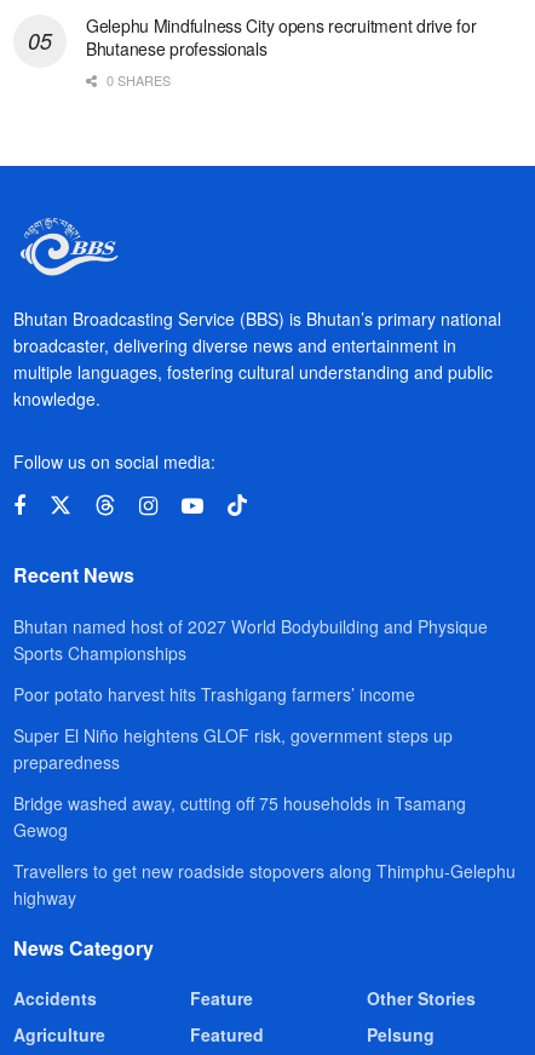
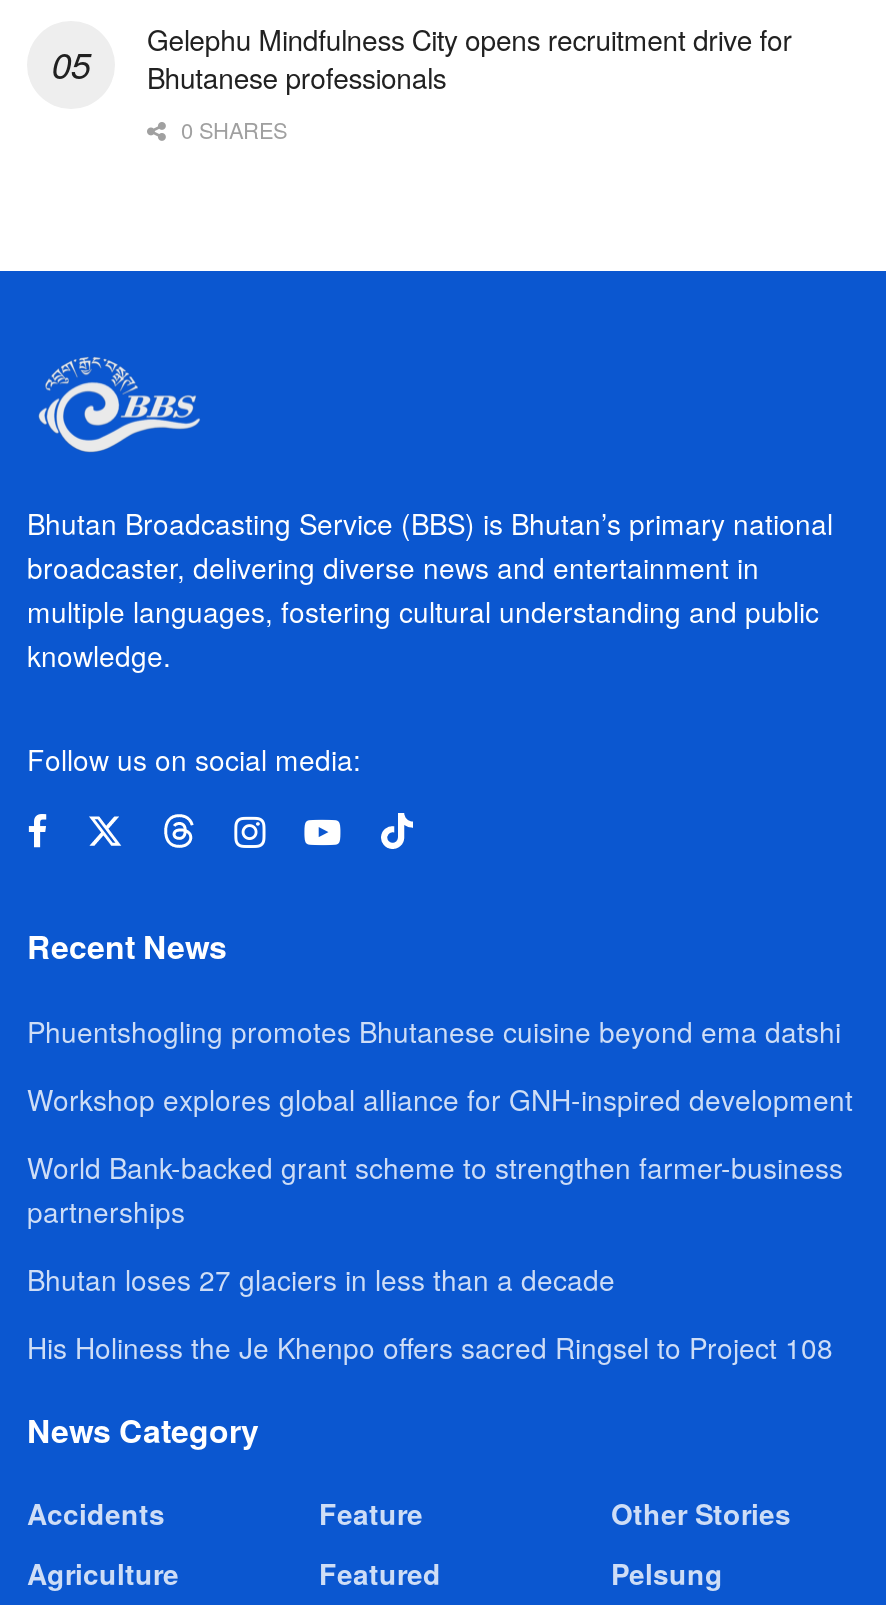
- Bhutan named host of 2027 World Bodybuilding and Physique
- Sports Championships
+ Phuentshogling promotes Bhutanese cuisine beyond ema datshi

- Poor potato harvest hits Trashigang farmers’ income
+ Workshop explores global alliance for GNH-inspired development

- Super El Niño heightens GLOF risk, government steps up
- preparedness
+ World Bank-backed grant scheme to strengthen farmer-business
+ partnerships

- Bridge washed away, cutting off 75 households in Tsamang
- Gewog
+ Bhutan loses 27 glaciers in less than a decade

- Travellers to get new roadside stopovers along Thimphu-Gelephu
- highway
+ His Holiness the Je Khenpo offers sacred Ringsel to Project 108
